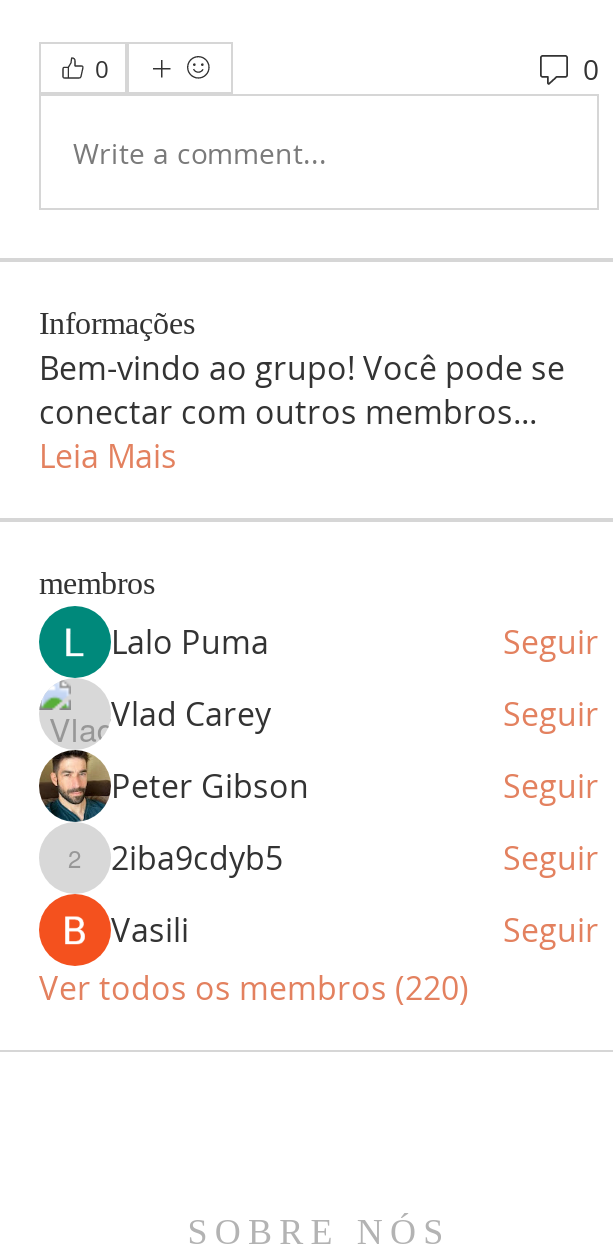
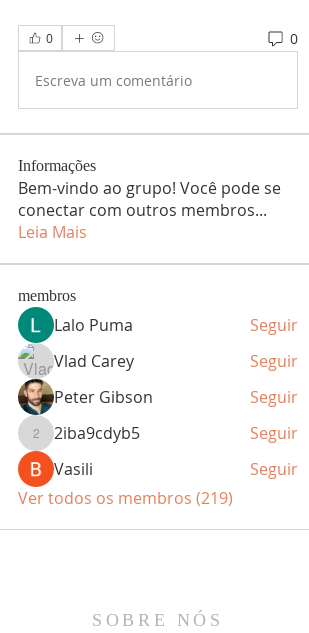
- Write a comment...
+ Escreva um comentário

- Ver todos os membros (220)
+ Ver todos os membros (219)
